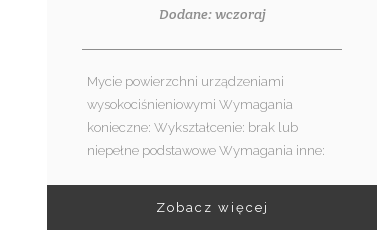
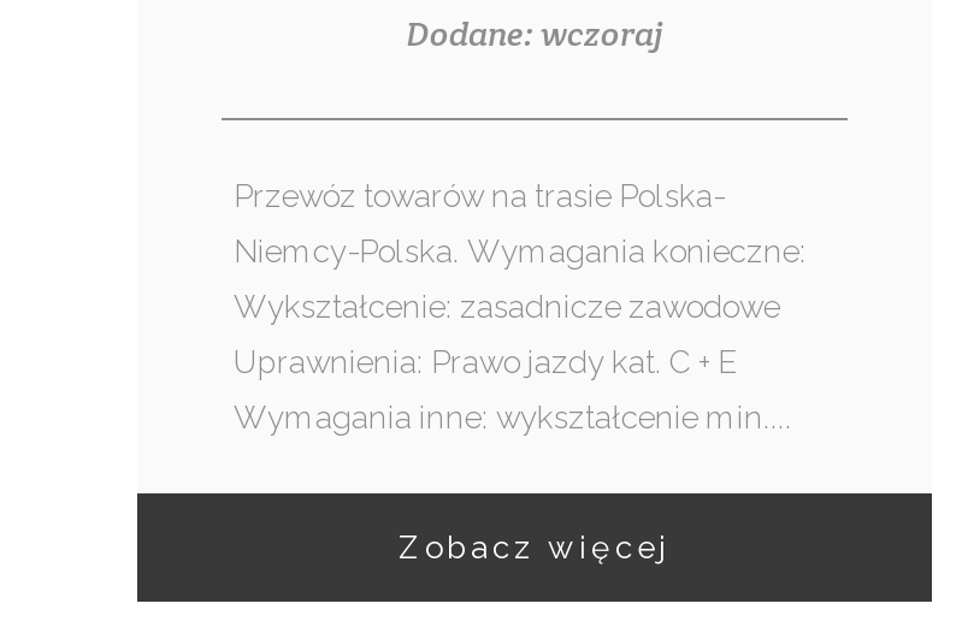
- Mycie powierzchni urządzeniami
- wysokociśnieniowymi Wymagania
- konieczne: Wykształcenie: brak lub
- niepełne podstawowe Wymagania inne:
+ Przewóz towarów na trasie Polska-
+ Niemcy-Polska. Wymagania konieczne:
+ Wykształcenie: zasadnicze zawodowe
+ Uprawnienia: Prawo jazdy kat. C + E
+ Wymagania inne: wykształcenie min....
